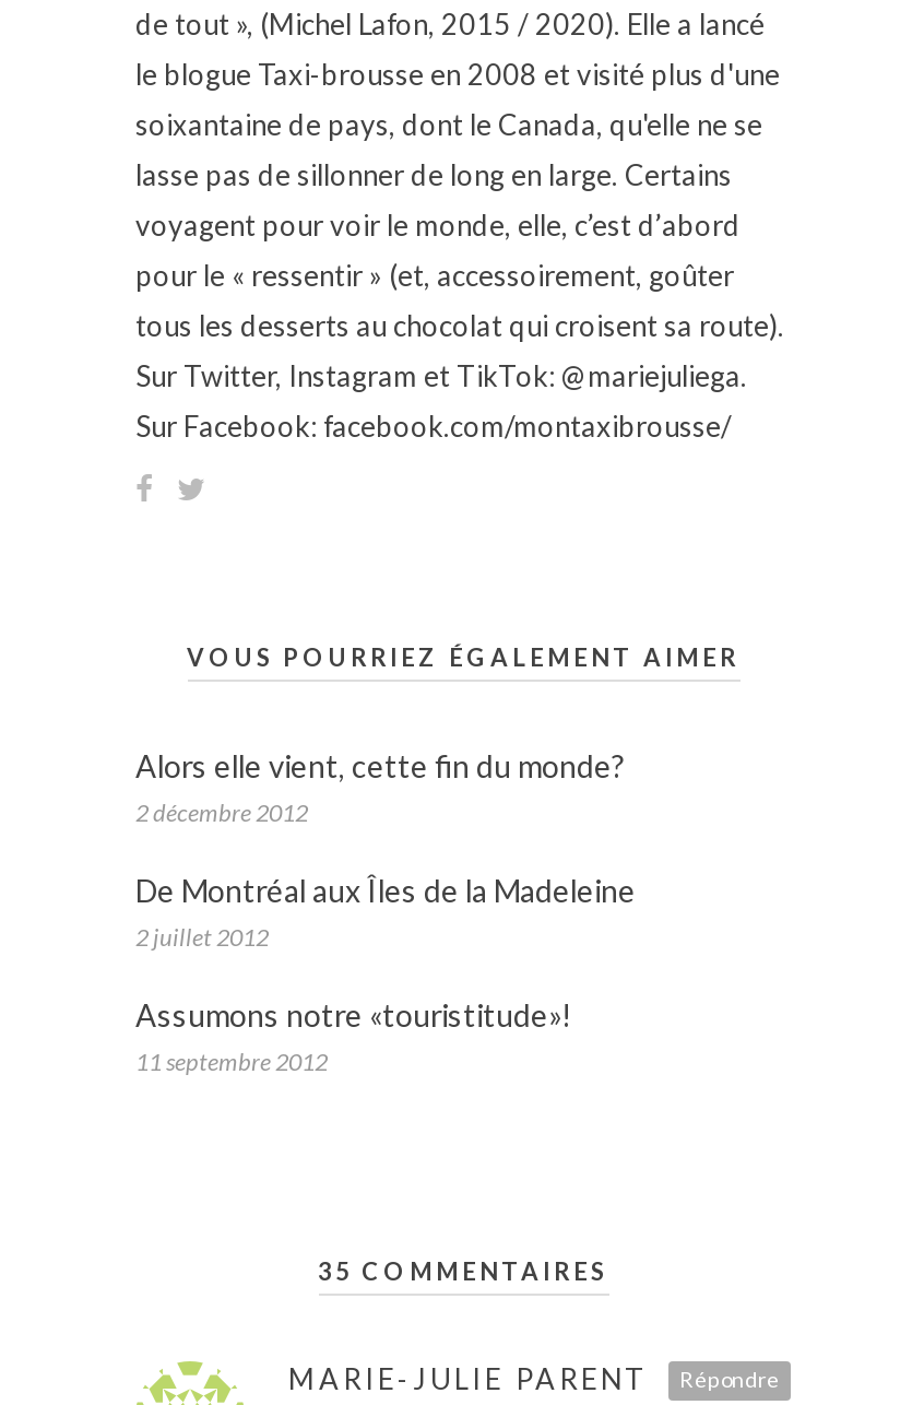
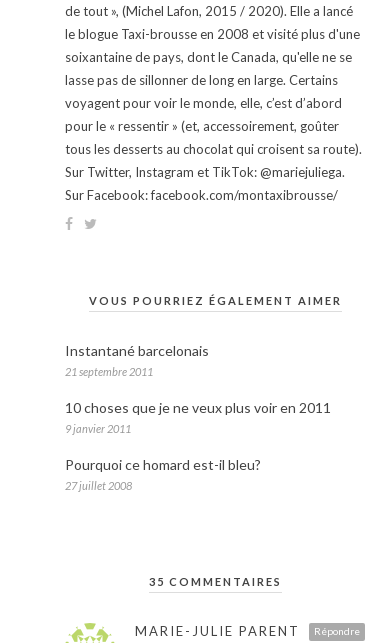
- Alors elle vient, cette fin du monde?
- 2 décembre 2012
+ Instantané barcelonais
+ 21 septembre 2011

- De Montréal aux Îles de la Madeleine
- 2 juillet 2012
+ 10 choses que je ne veux plus voir en 2011
+ 9 janvier 2011

- Assumons notre «touristitude»!
- 11 septembre 2012
+ Pourquoi ce homard est-il bleu?
+ 27 juillet 2008
